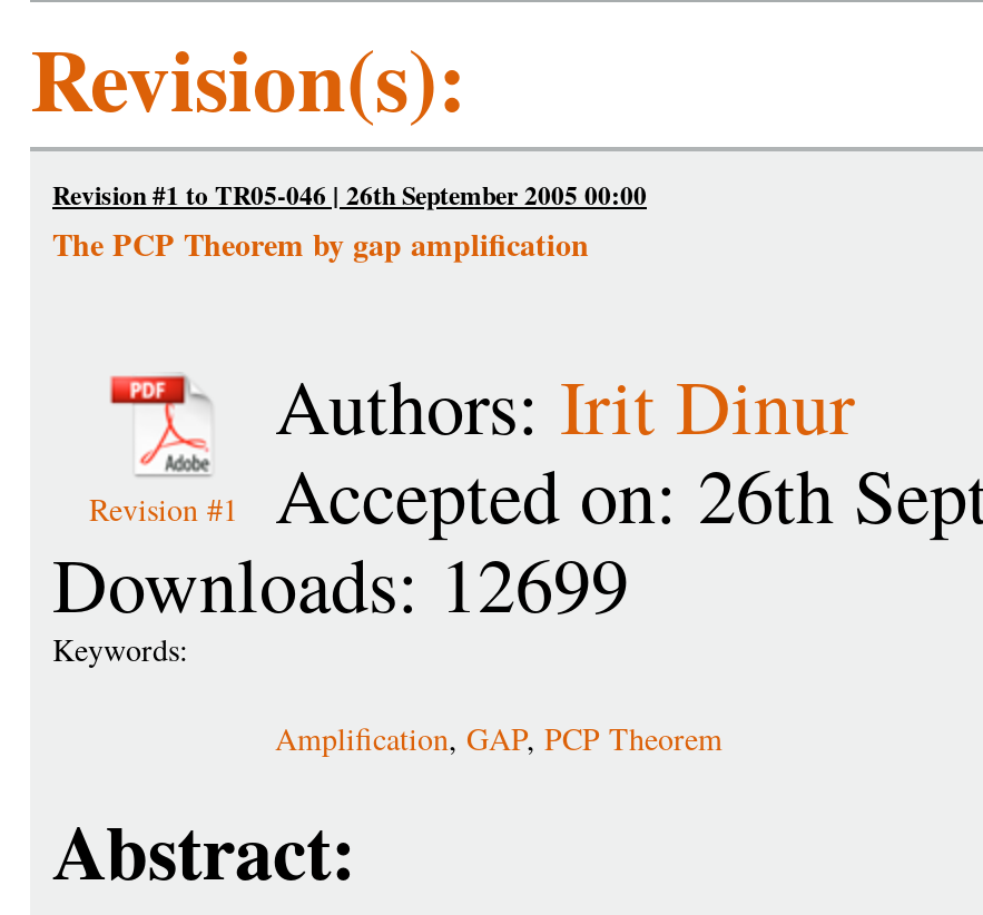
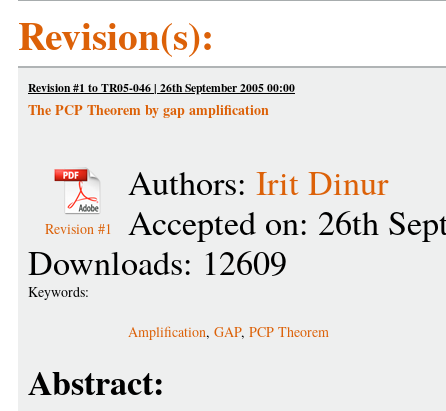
- Downloads: 12699
+ Downloads: 12609
